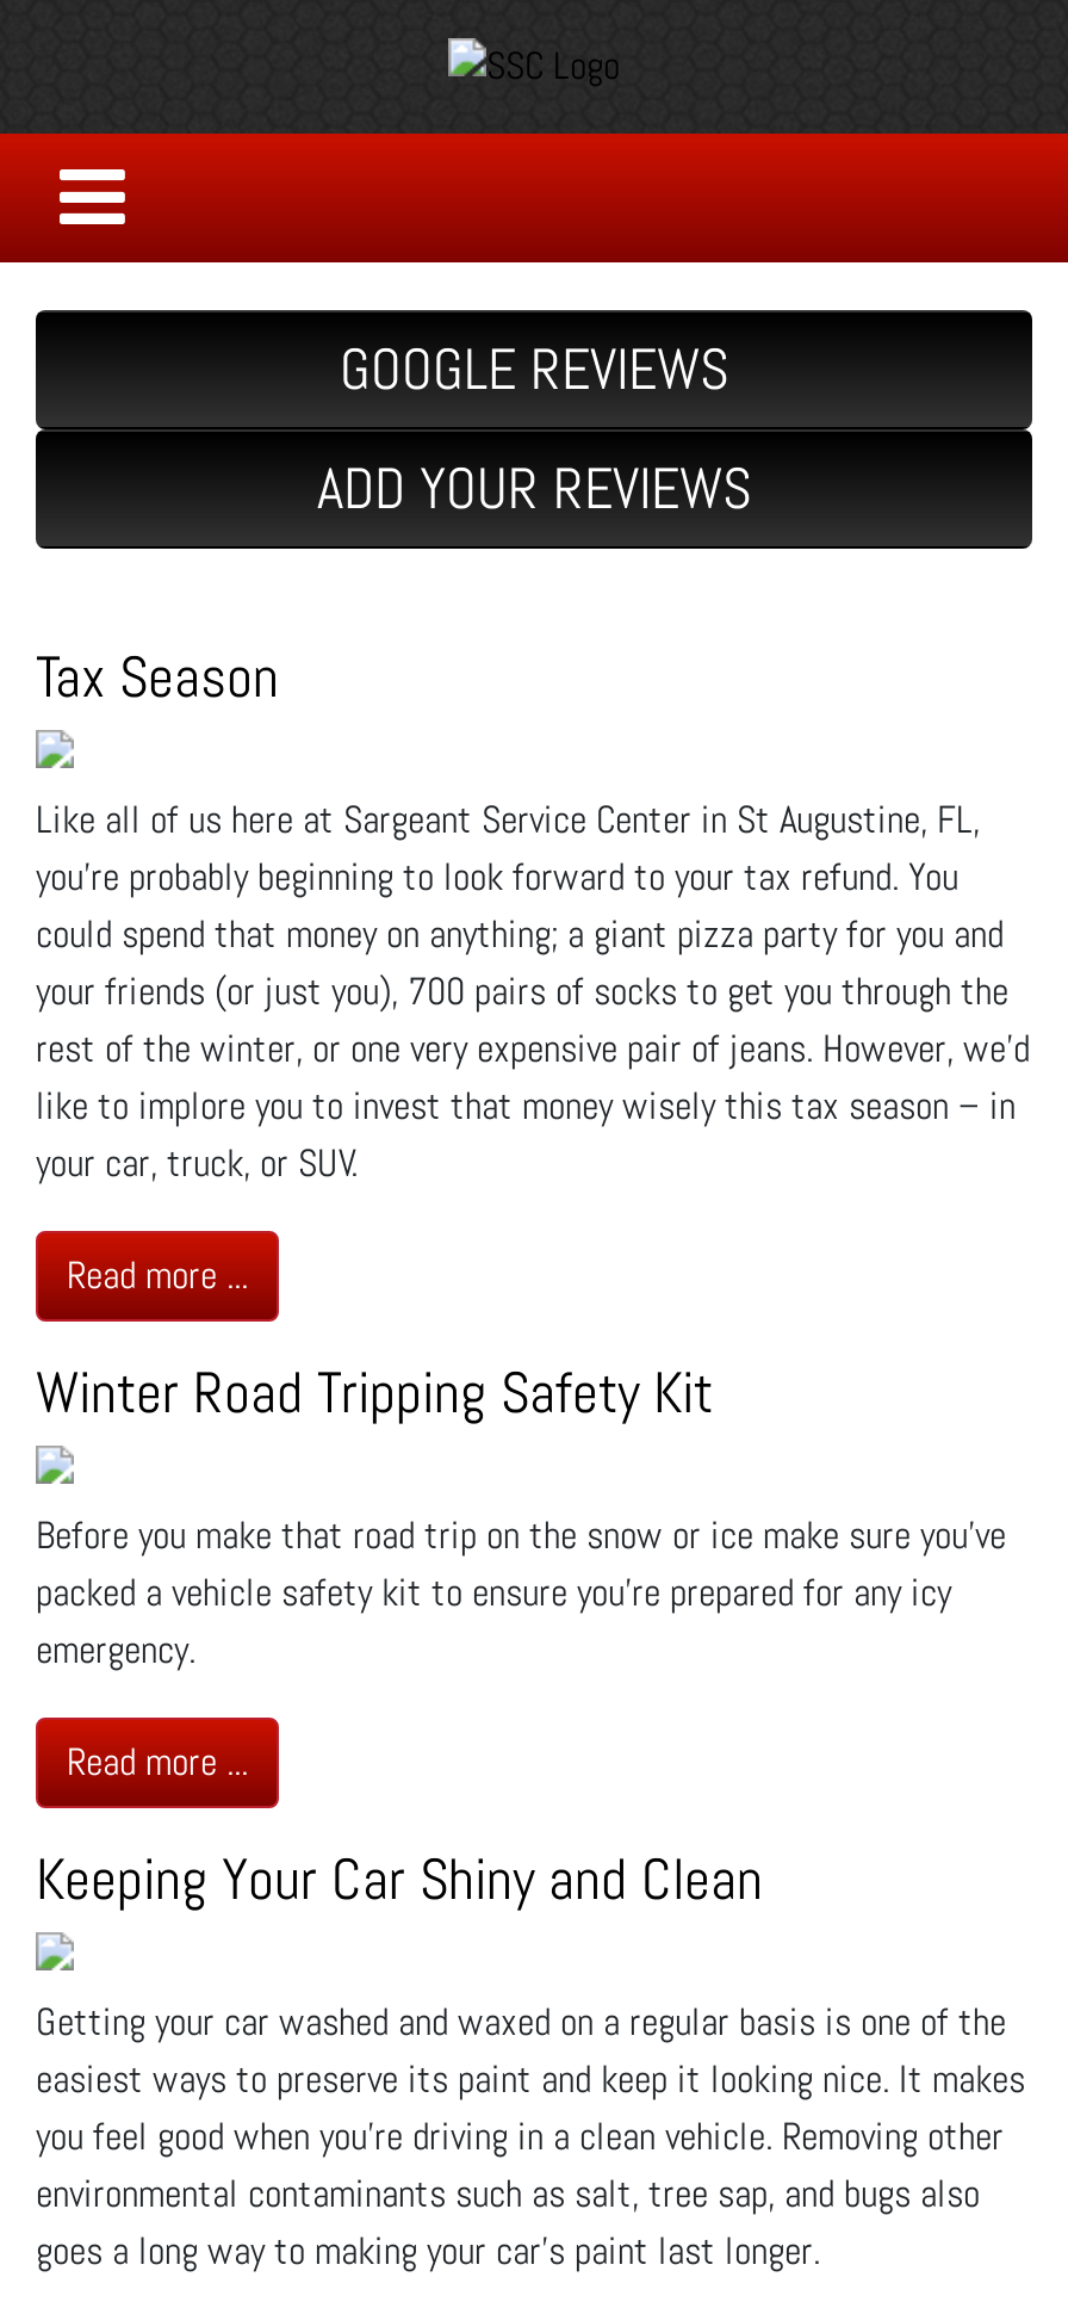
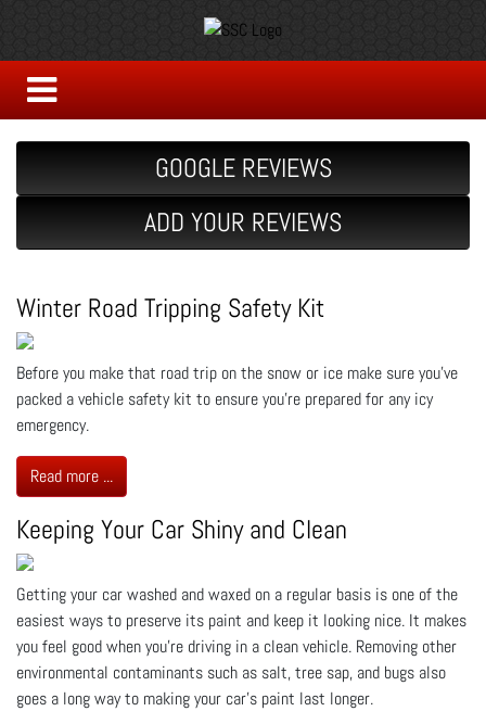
- Tax Season
- Like all of us here at Sargeant Service Center in St Augustine, FL,
- you’re probably beginning to look forward to your tax refund. You
- could spend that money on anything; a giant pizza party for you and
- your friends (or just you), 700 pairs of socks to get you through the
- rest of the winter, or one very expensive pair of jeans. However, we’d
- like to implore you to invest that money wisely this tax season – in
- your car, truck, or SUV.
- Read more ...
